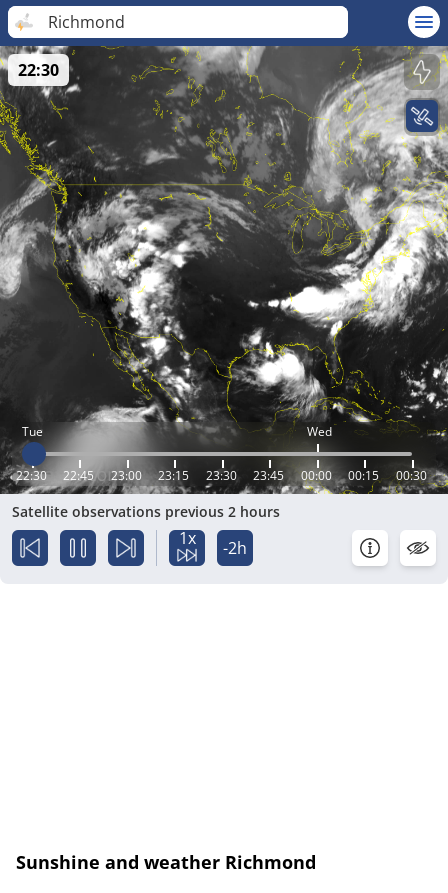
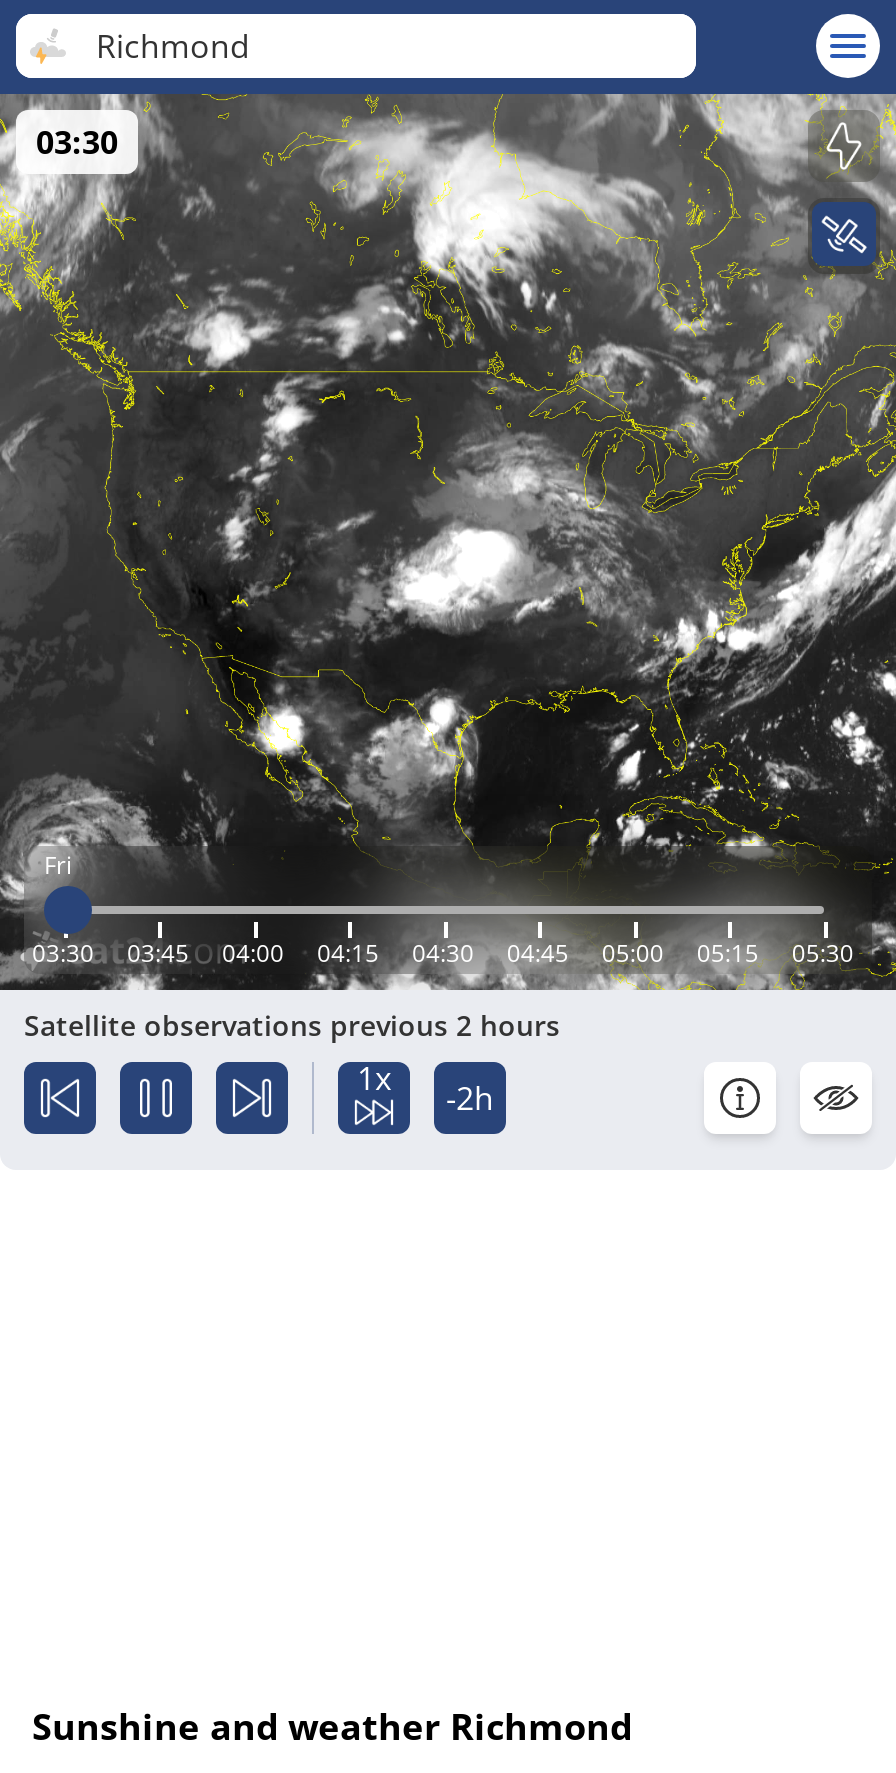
- [image]
- Tue
- Wed
+ [image]
+ Fri

- 22:30
+ 03:30

- 22:30
- 22:45
- 23:00
- 23:15
- 23:30
- 23:45
- 00:00
- 00:15
- 00:30
+ 03:30
+ 03:45
+ 04:00
+ 04:15
+ 04:30
+ 04:45
+ 05:00
+ 05:15
+ 05:30
